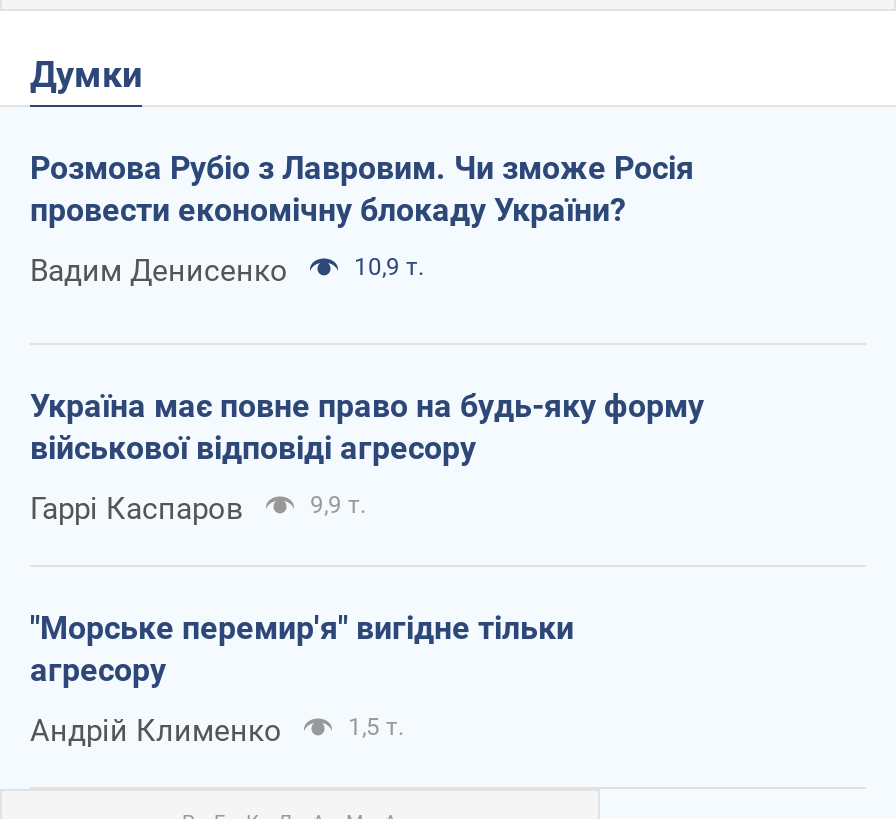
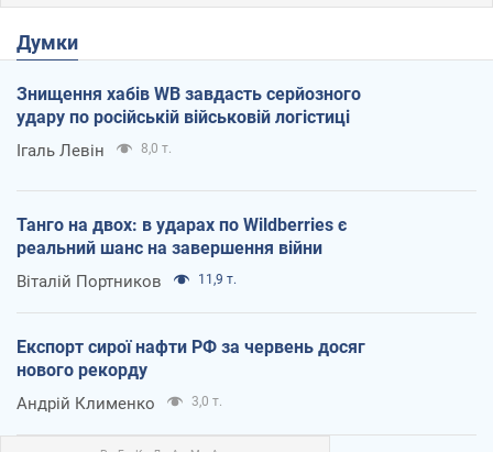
- Розмова Рубіо з Лавровим. Чи зможе Росія
- провести економічну блокаду України?
+ Знищення хабів WB завдасть серйозного
+ удару по російській військовій логістиці

- Вадим Денисенко
- 10,9 т.
+ Ігаль Левін
+ 8,0 т.

- Україна має повне право на будь-яку форму
- військової відповіді агресору
+ Танго на двох: в ударах по Wildberries є
+ реальний шанс на завершення війни

- Гаррі Каспаров
- 9,9 т.
+ Віталій Портников
+ 11,9 т.

- "Морське перемир'я" вигідне тільки
- агресору
+ Експорт сирої нафти РФ за червень досяг
+ нового рекорду

- 1,5 т.
+ 3,0 т.
